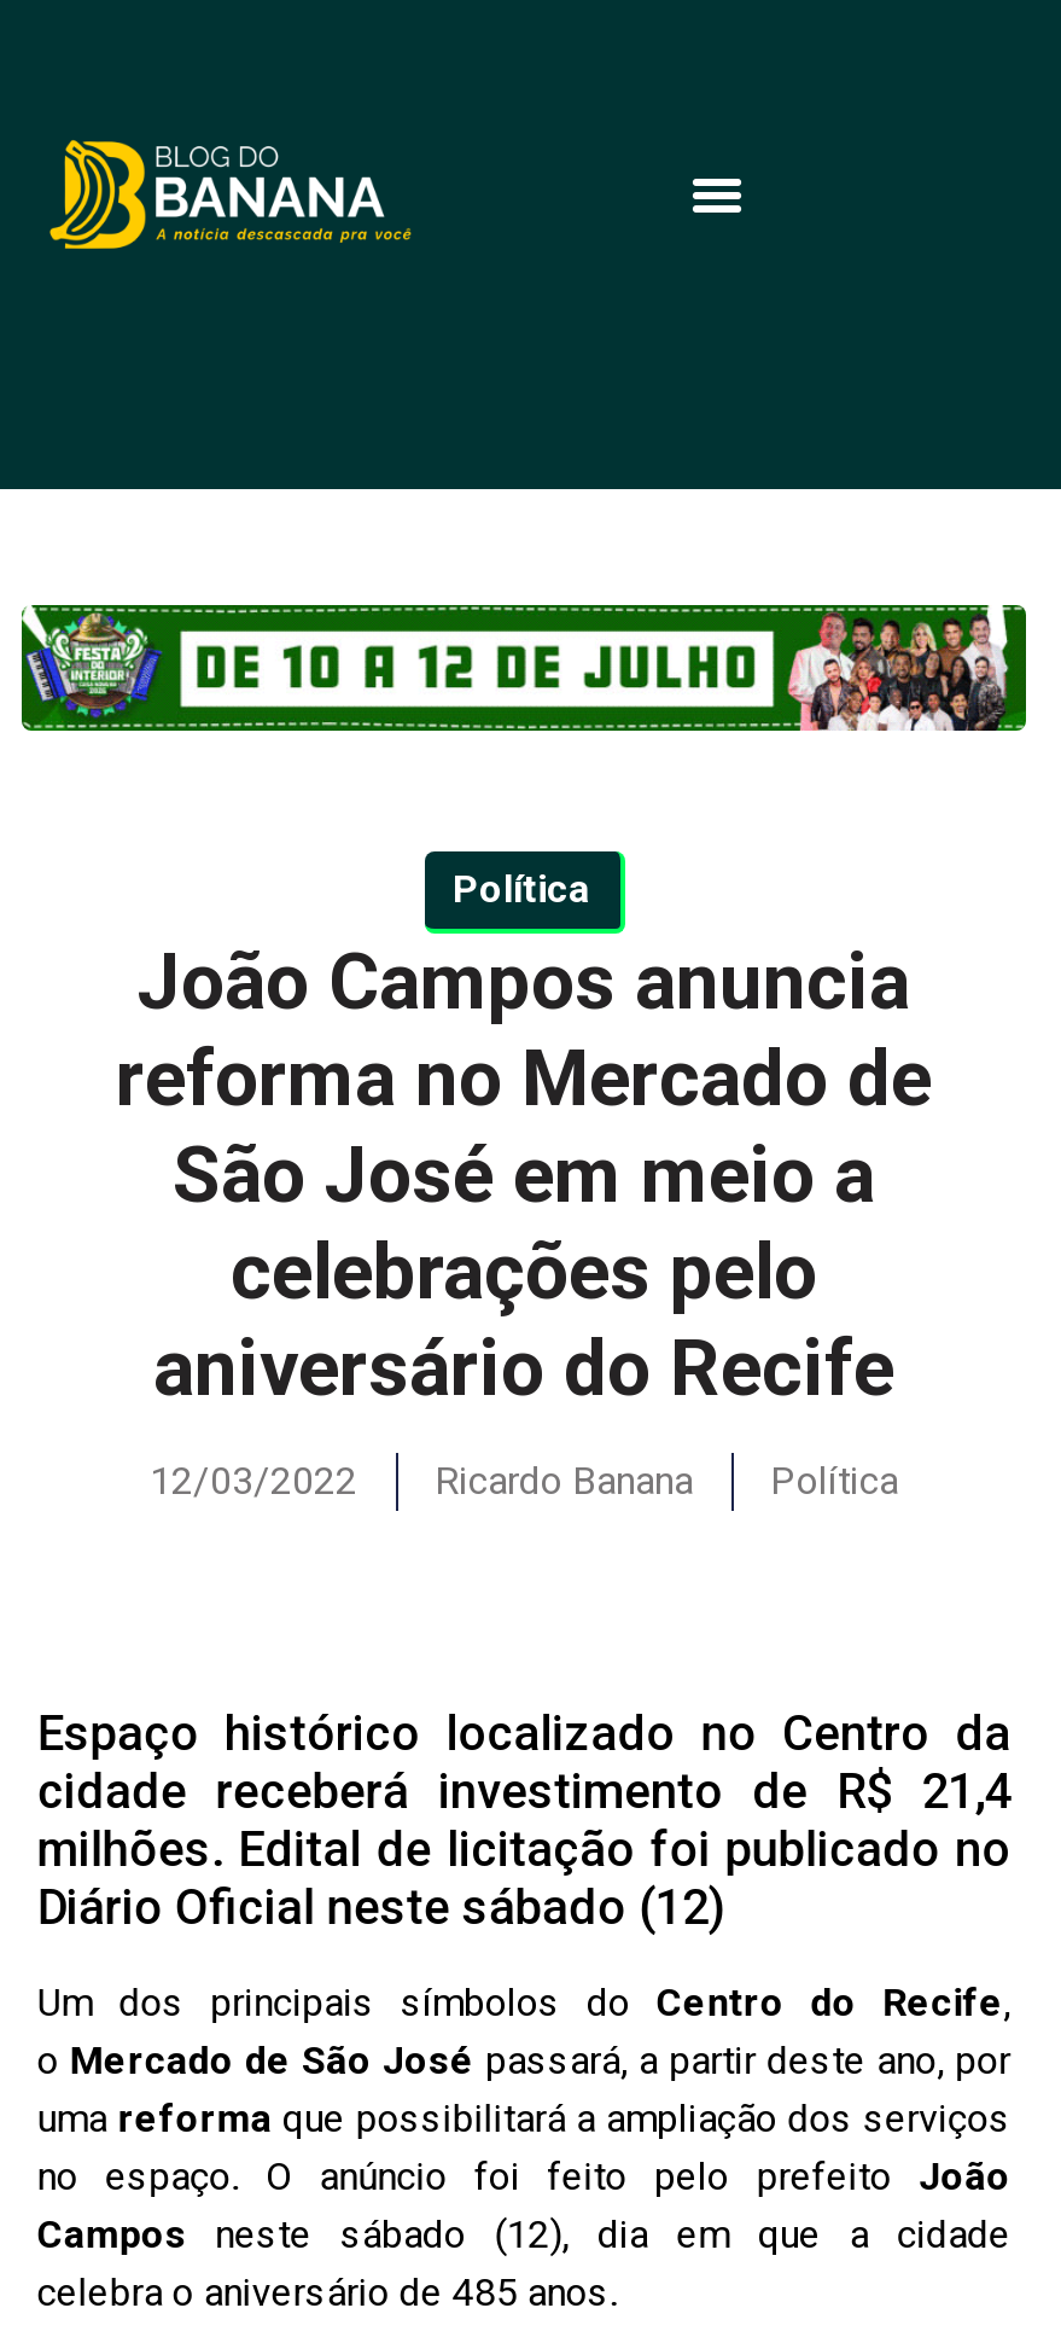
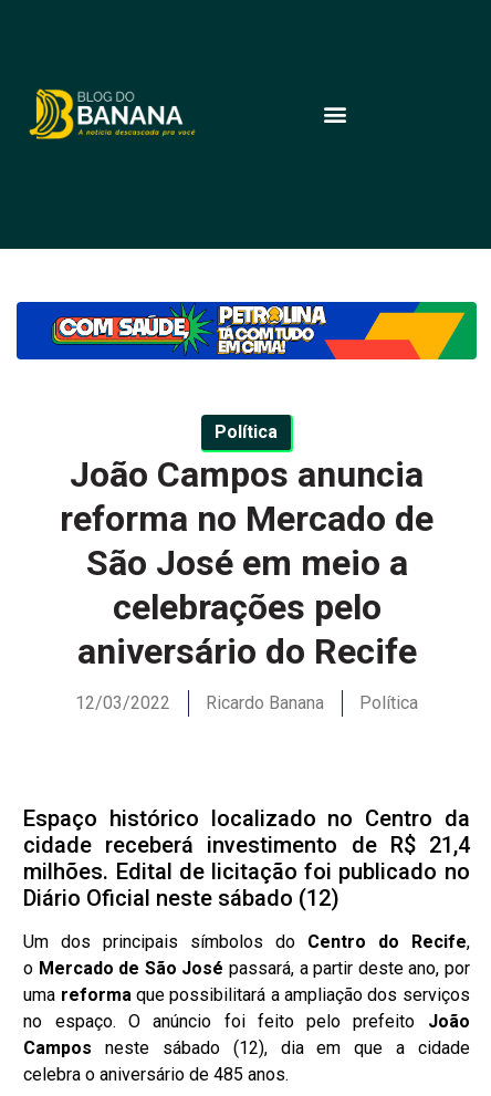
- [image]
+ [image]
